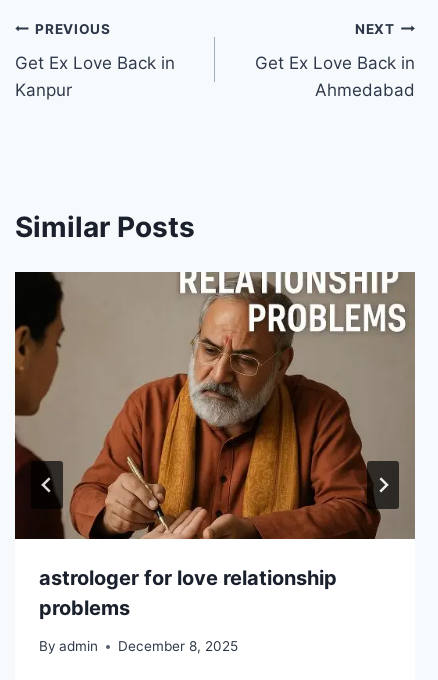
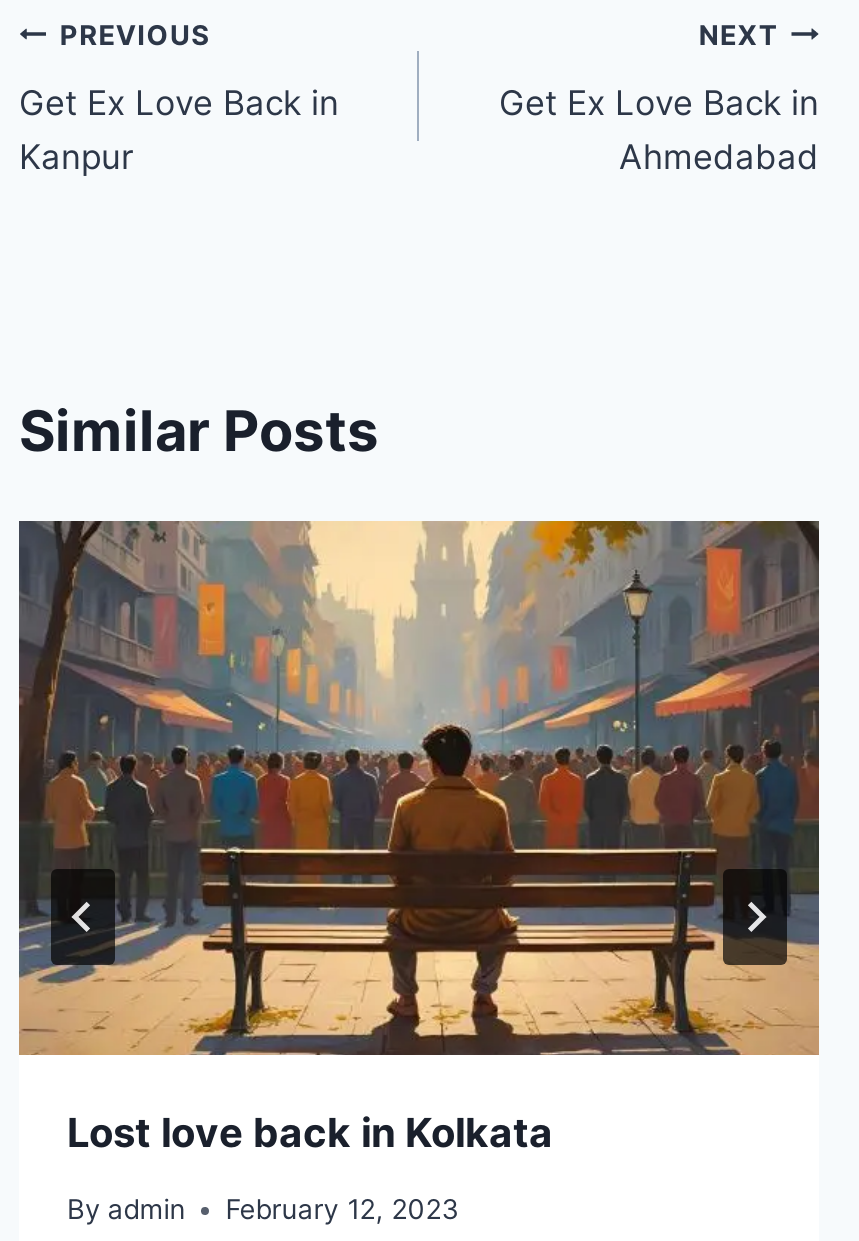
- [image]
- astrologer for love relationship
- problems
+ [image]
+ Lost love back in Kolkata

- By admin December 8, 2025
+ By admin February 12, 2023
